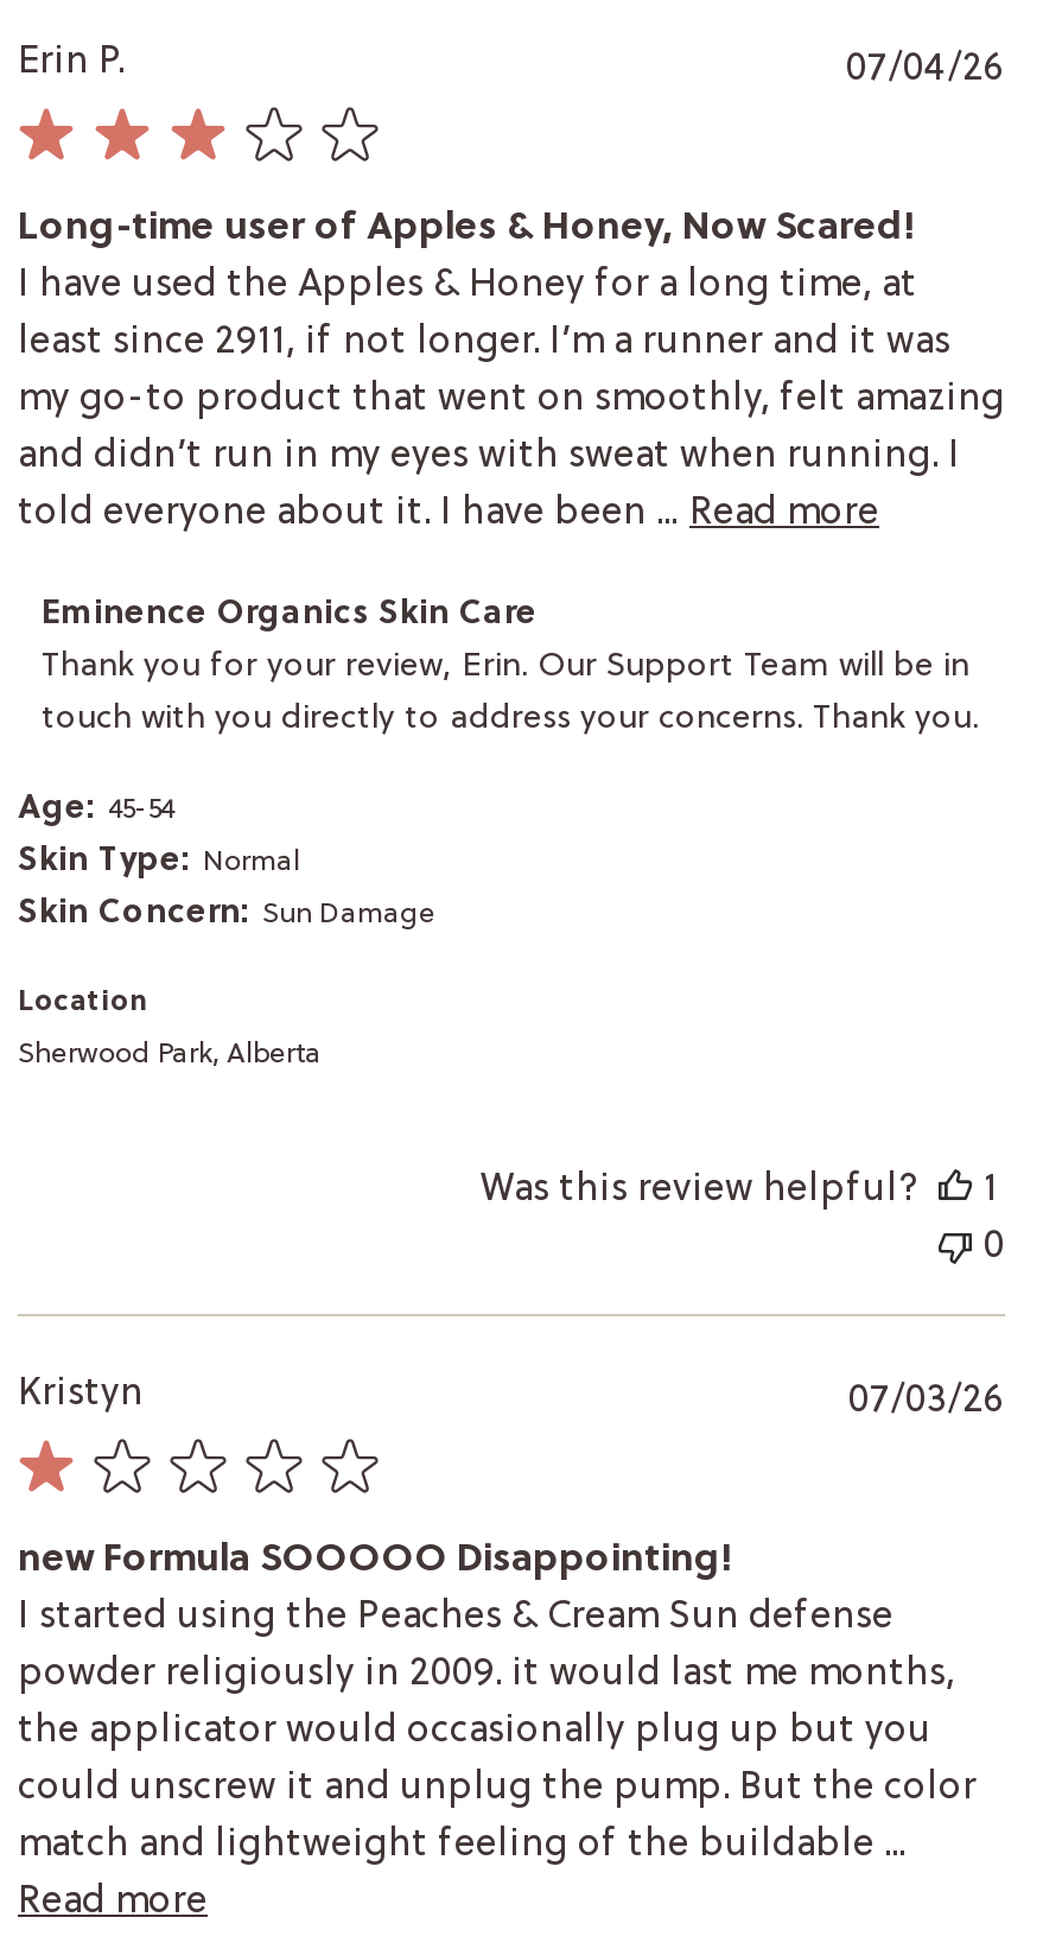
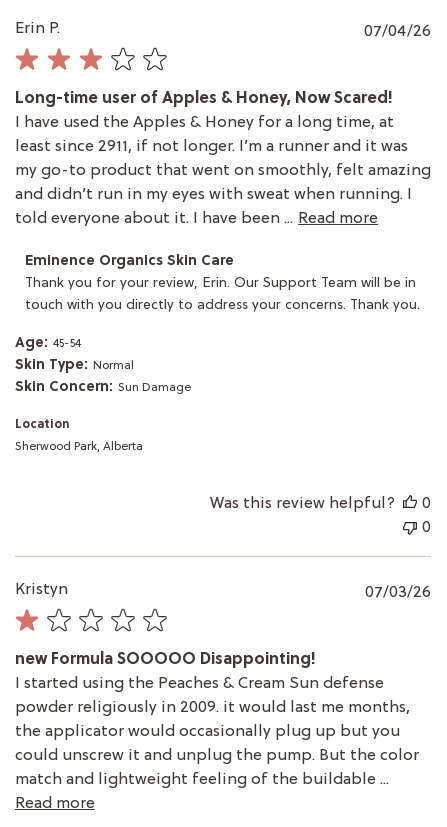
- Was this review helpful? 1
+ Was this review helpful? 0
